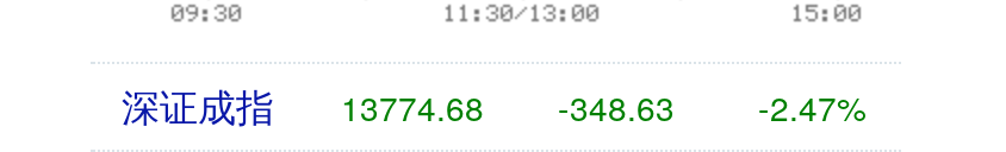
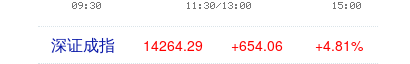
- 13774.68
+ 14264.29

- -348.63
+ +654.06

- -2.47%
+ +4.81%
